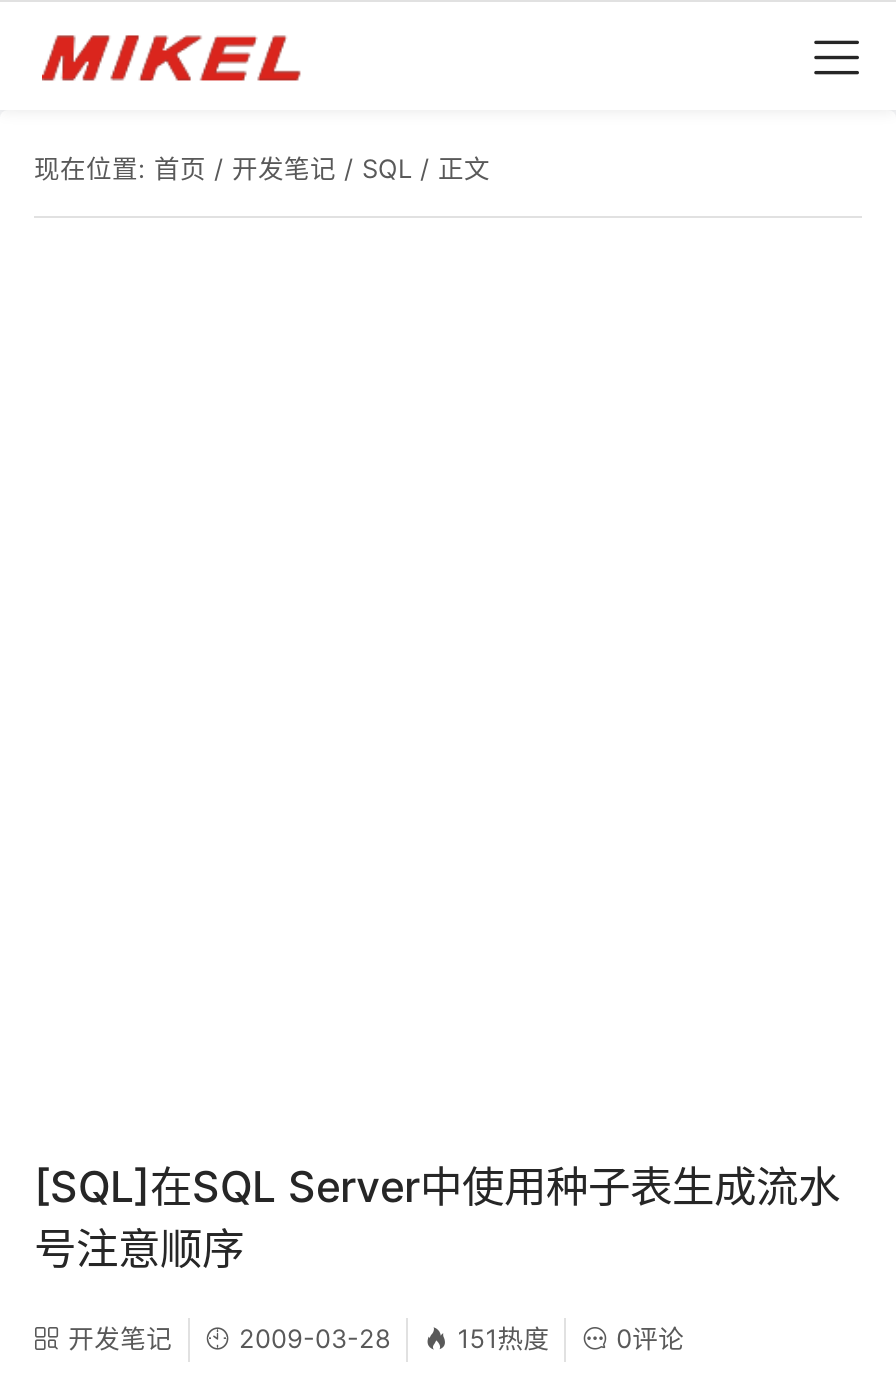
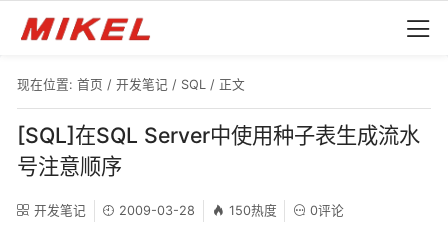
- 151热度
+ 150热度
